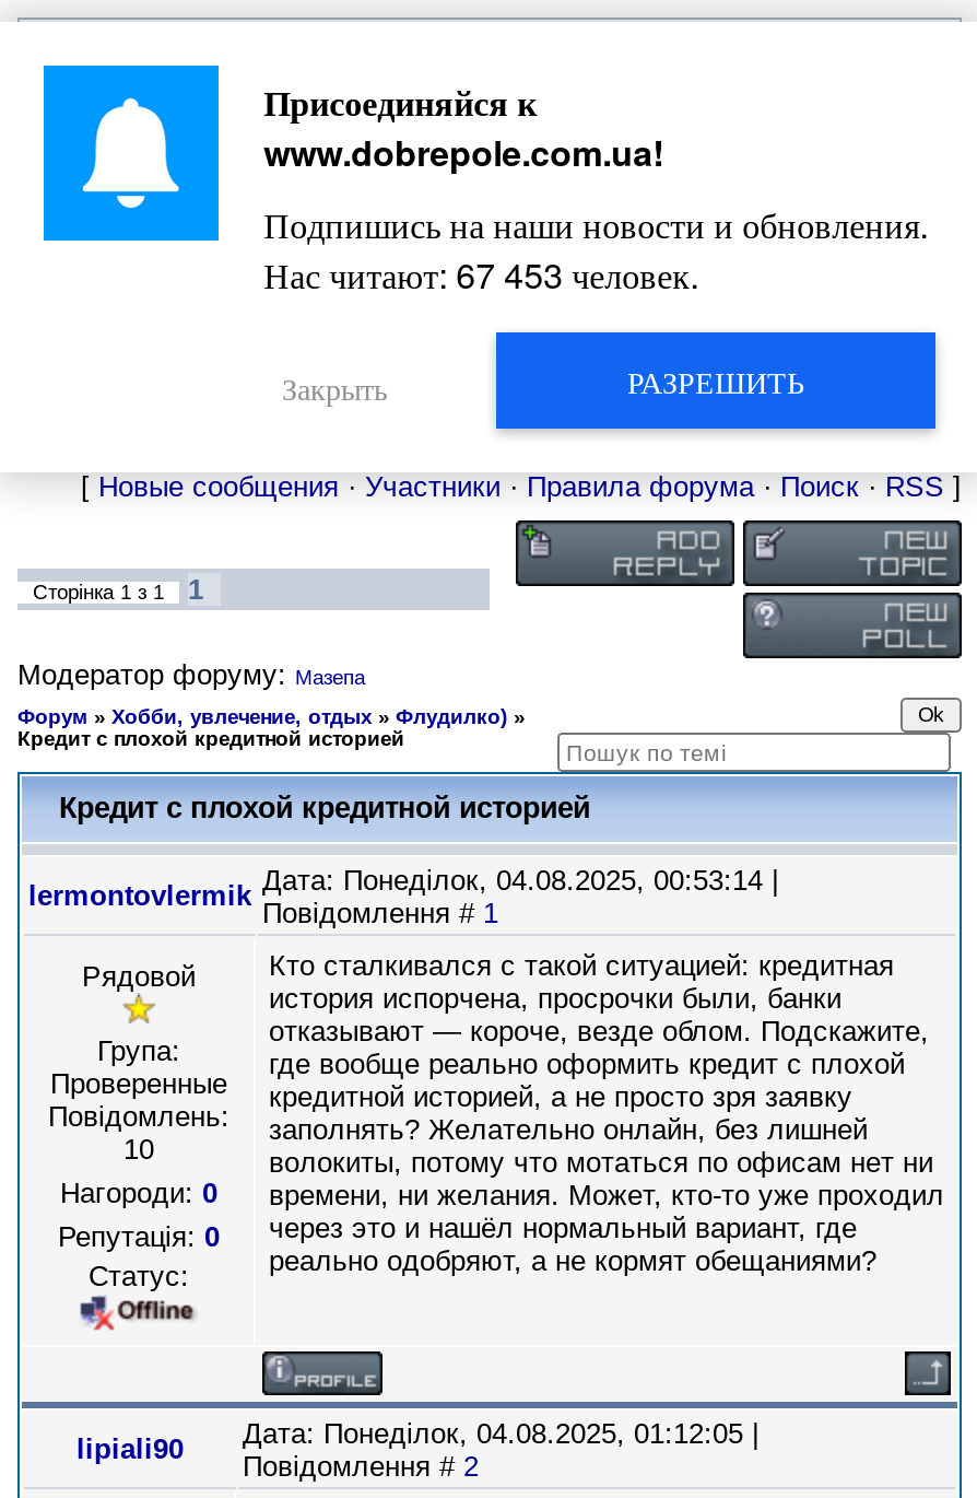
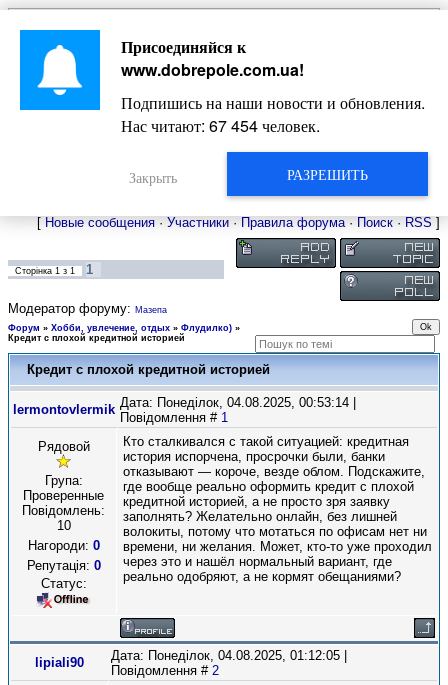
- Нас читают: 67 453 человек.
+ Нас читают: 67 454 человек.
